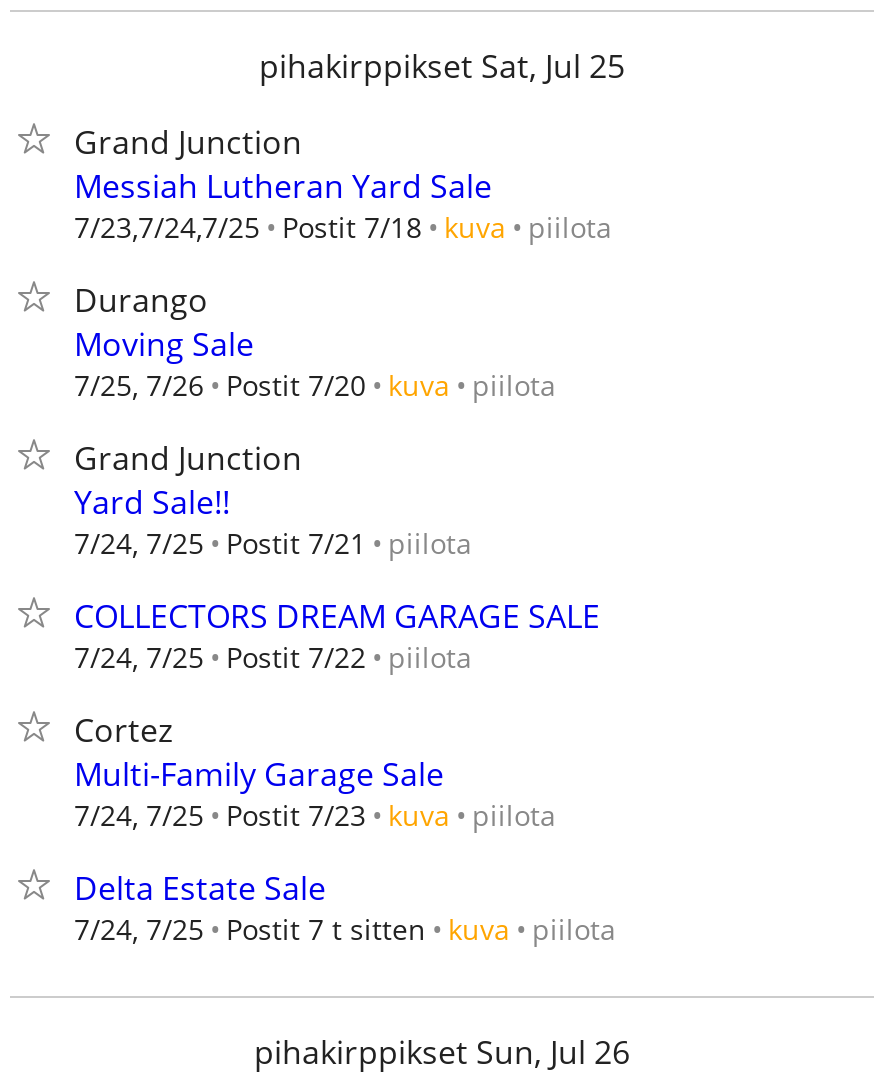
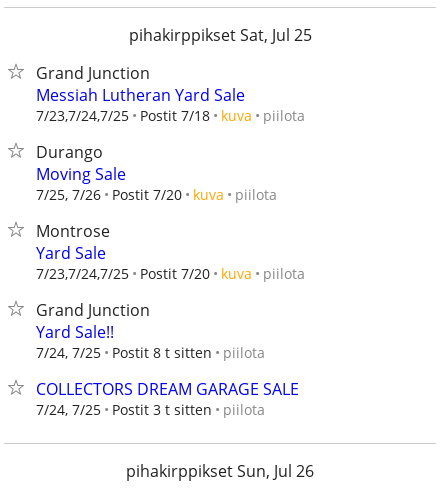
+ Montrose
+ Yard Sale
+ 7/23,7/24,7/25 Postit 7/20 kuva piilota

moved down: Grand Junction | Yard Sale!!

- 7/24, 7/25 Postit 7/21 piilota
+ 7/24, 7/25 Postit 8 t sitten piilota

moved down: COLLECTORS DREAM GARAGE SALE

- 7/24, 7/25 Postit 7/22 piilota
- Cortez
- Multi-Family Garage Sale
- 7/24, 7/25 Postit 7/23 kuva piilota
- Delta Estate Sale
- 7/24, 7/25 Postit 7 t sitten kuva piilota
+ 7/24, 7/25 Postit 3 t sitten piilota
